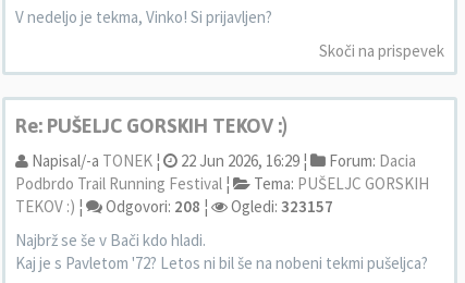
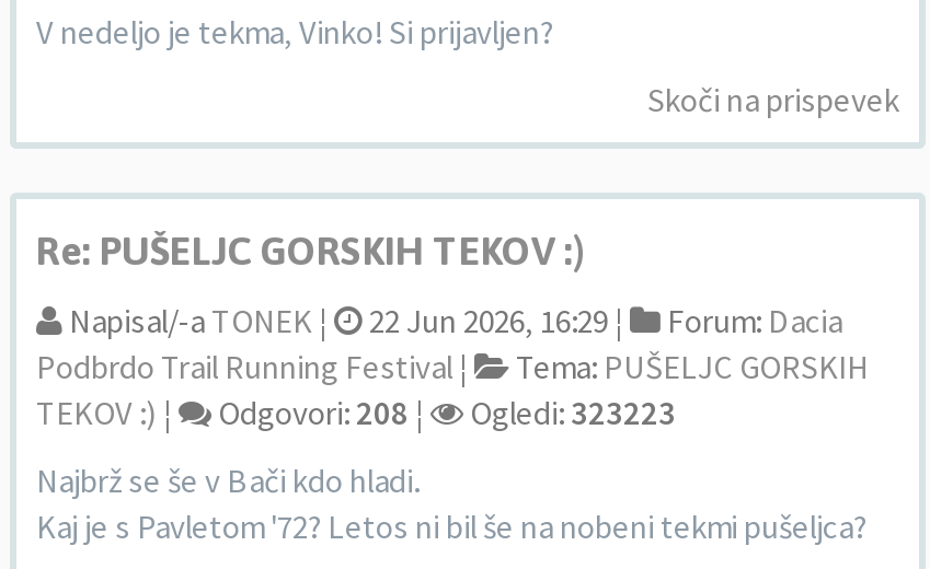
- TEKOV :) ¦ Odgovori: 208 ¦ Ogledi: 323157
+ TEKOV :) ¦ Odgovori: 208 ¦ Ogledi: 323223
